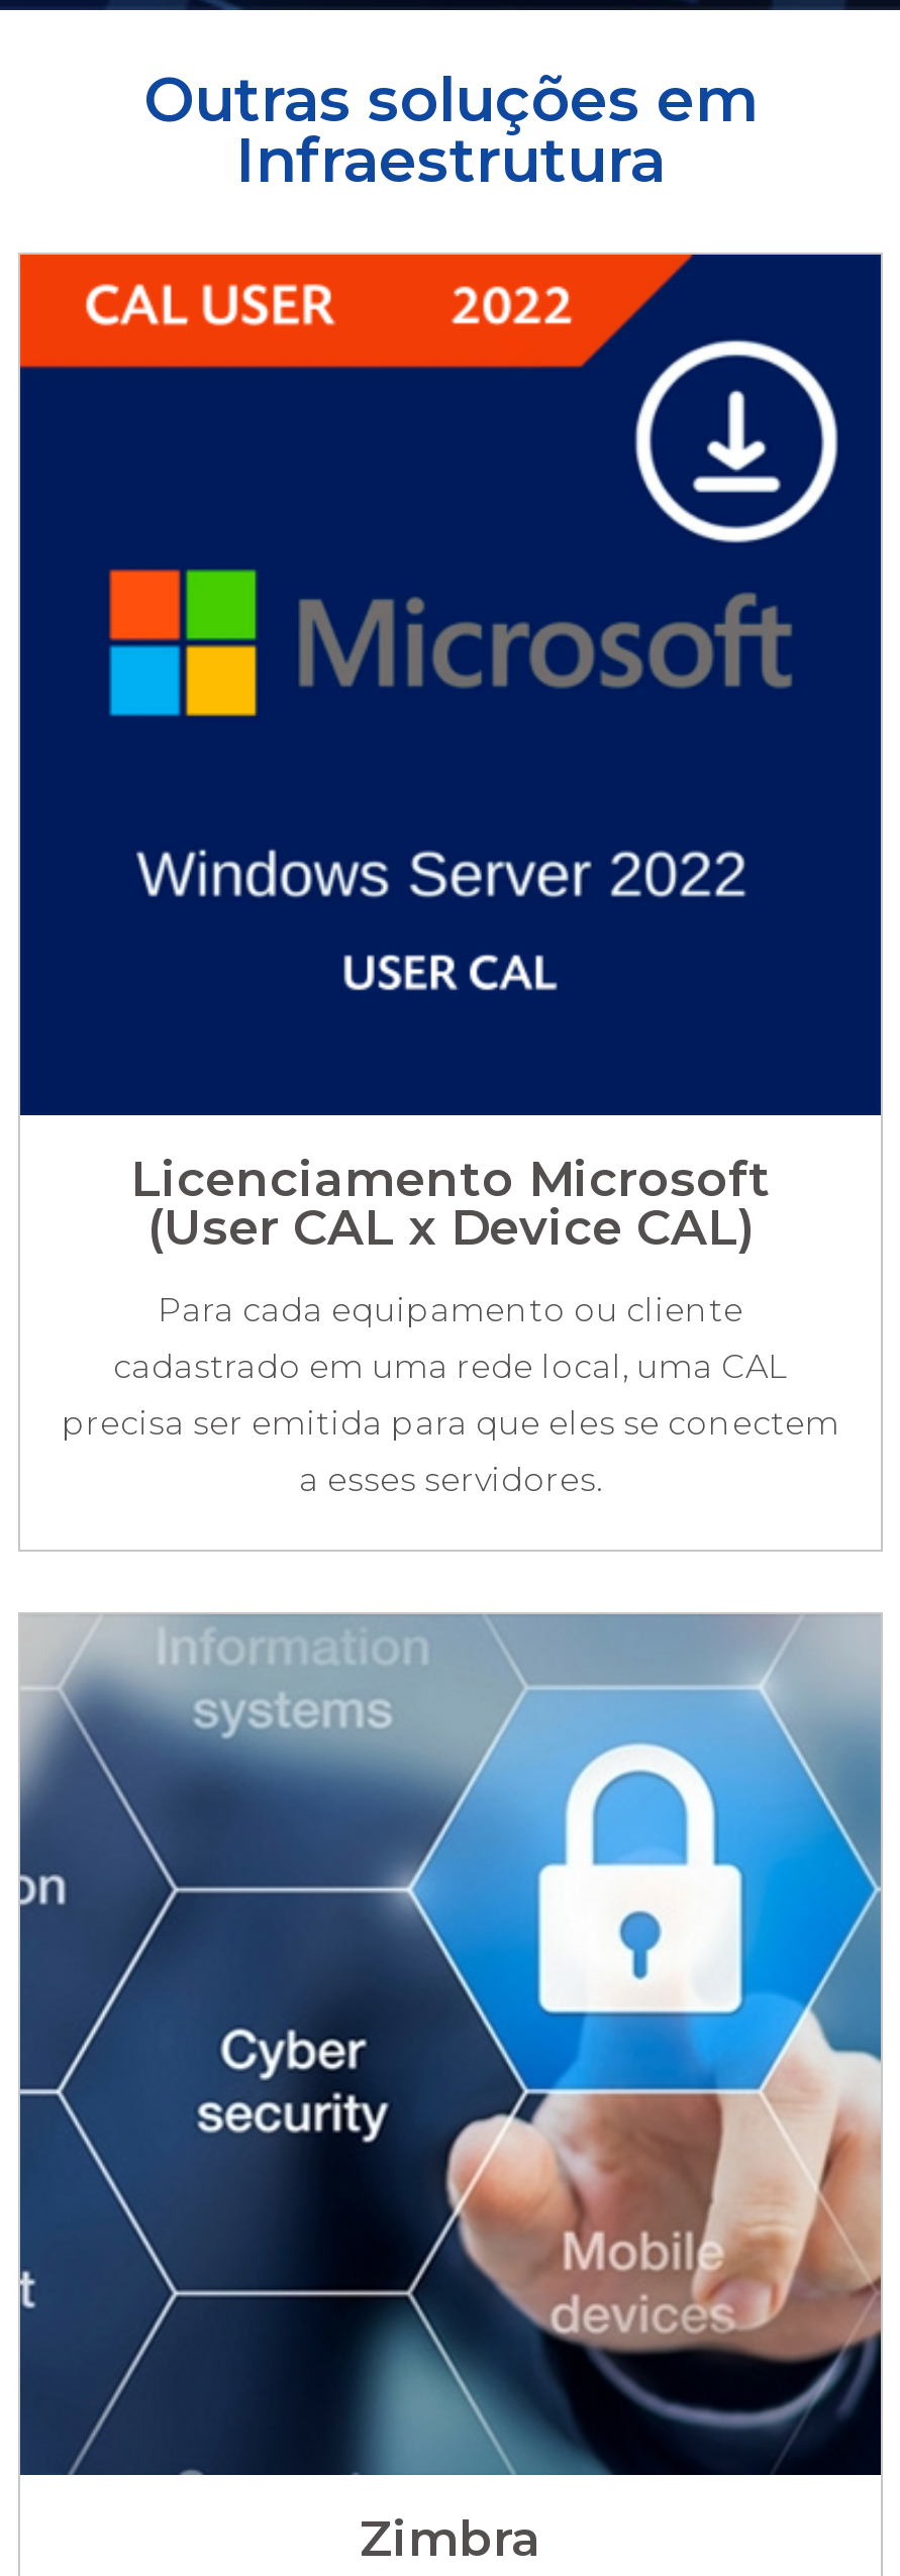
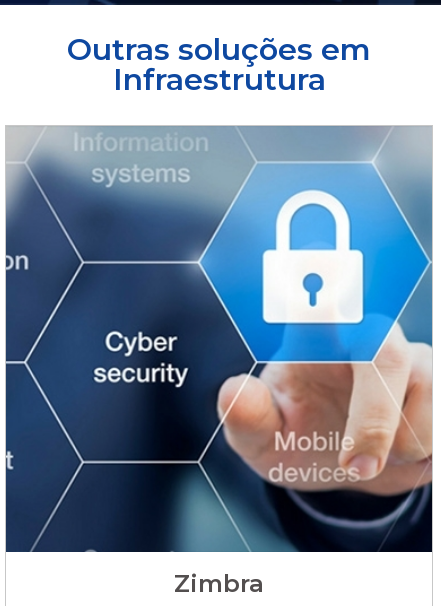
- [image]
- Licenciamento Microsoft
- (User CAL x Device CAL)
- Para cada equipamento ou cliente
- cadastrado em uma rede local, uma CAL
- precisa ser emitida para que eles se conectem
- a esses servidores.
